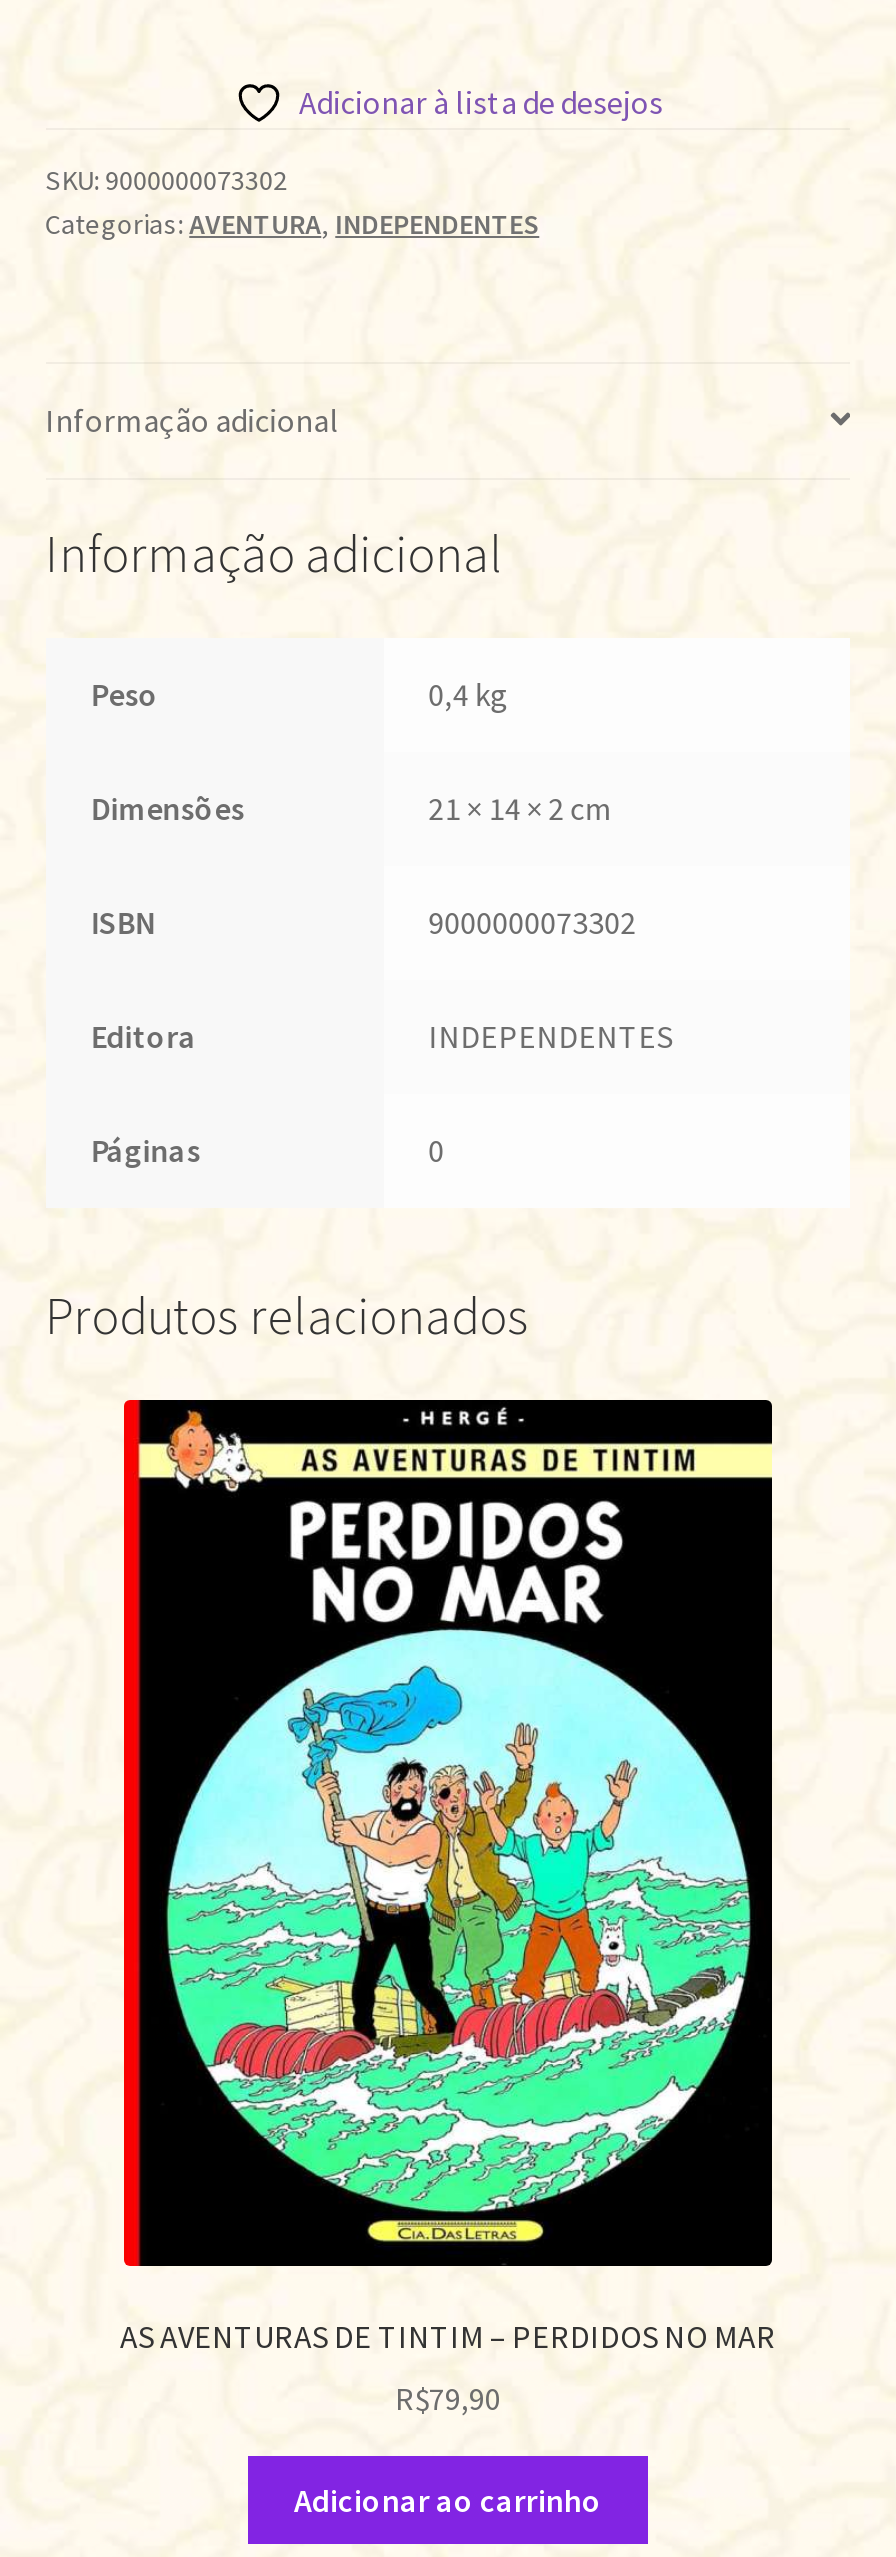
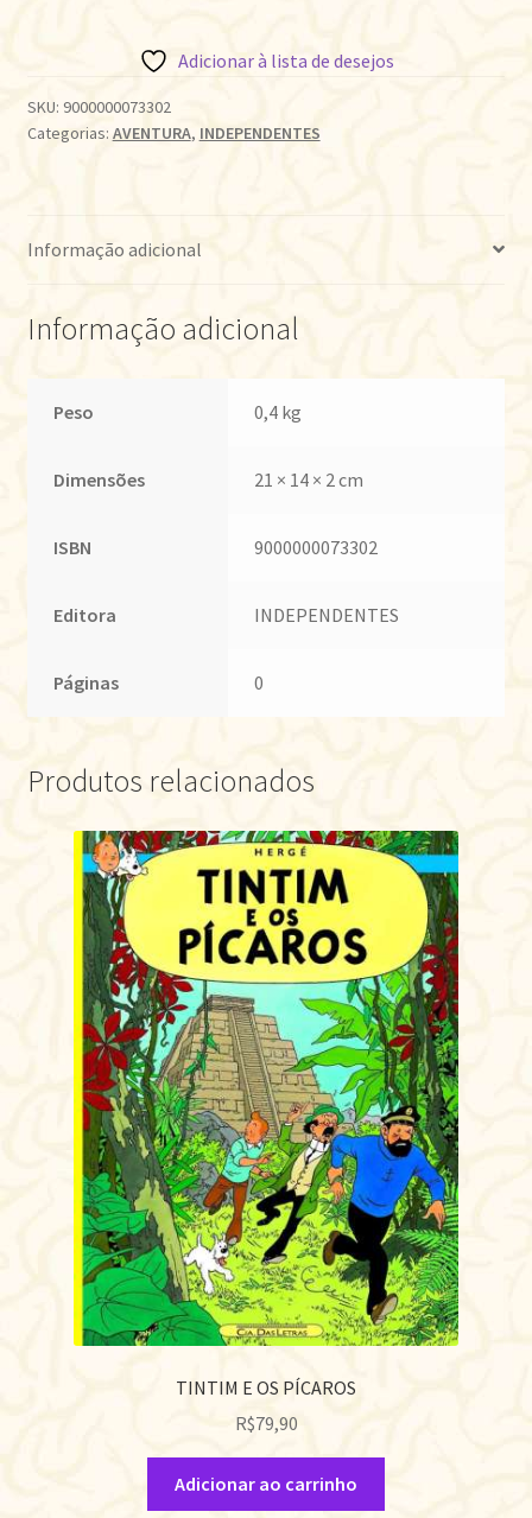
- [image]
- AS AVENTURAS DE TINTIM – PERDIDOS NO MAR
+ [image]
+ TINTIM E OS PÍCAROS
